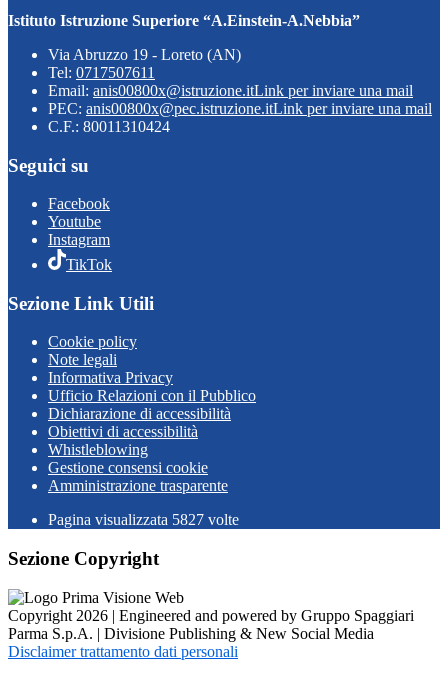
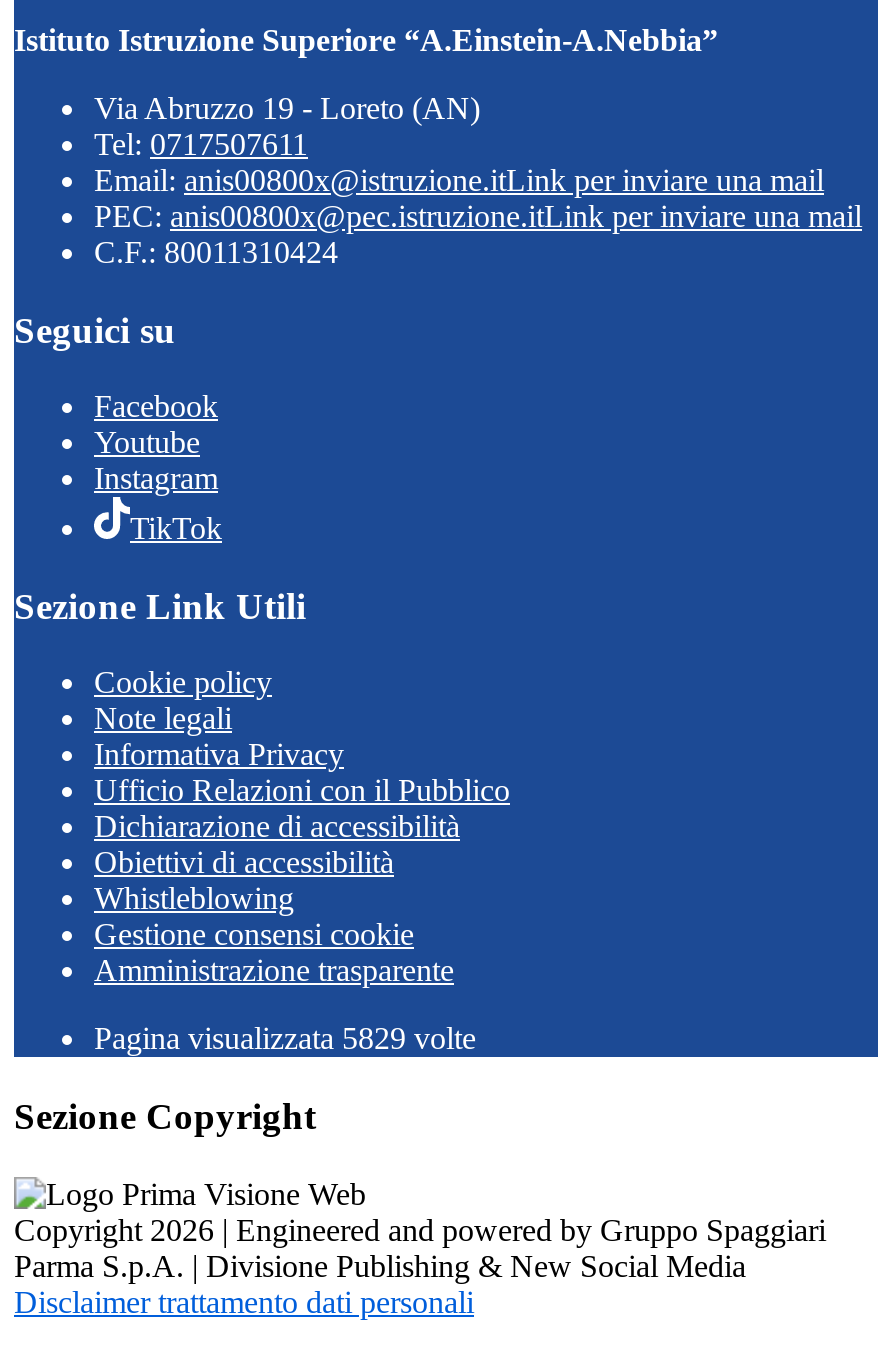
- Pagina visualizzata 5827 volte
+ Pagina visualizzata 5829 volte
